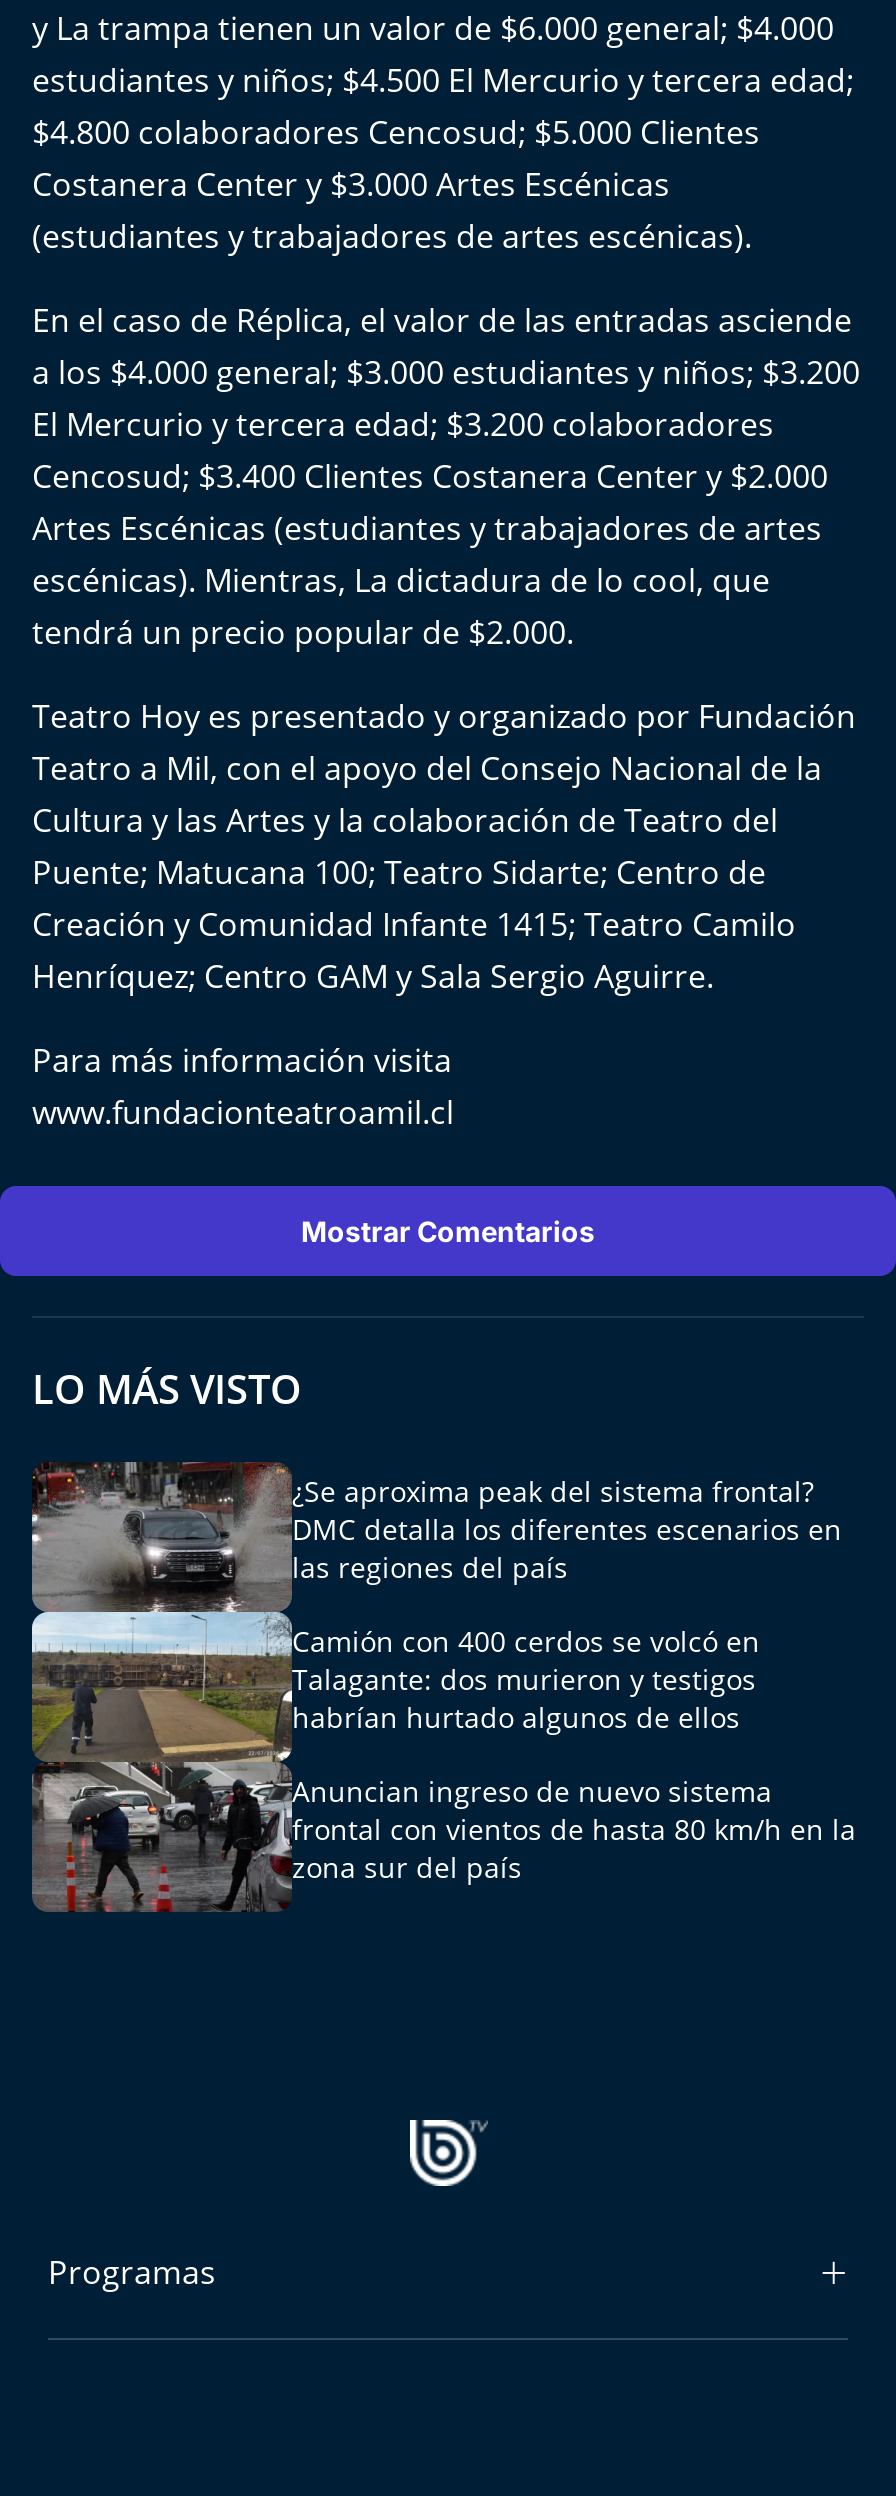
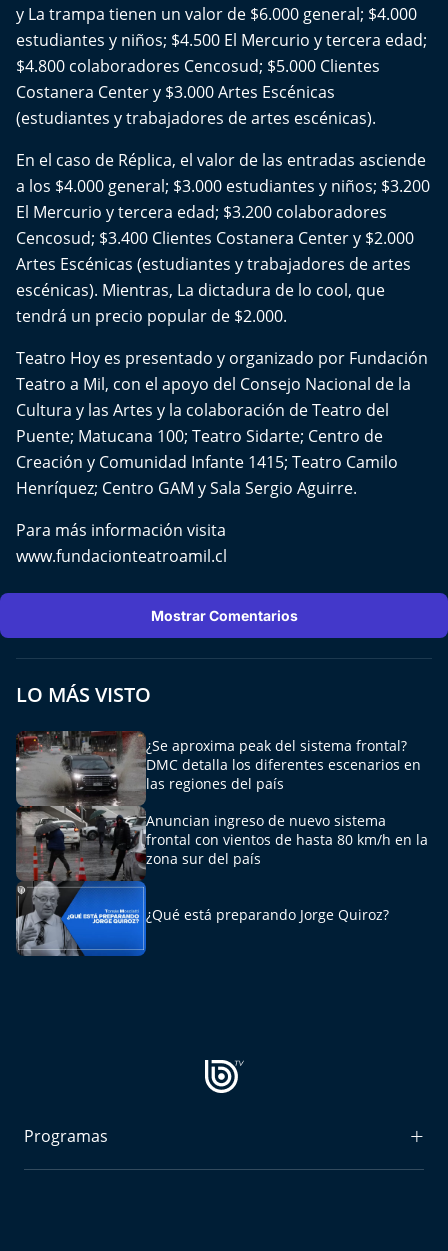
- [image]
- Camión con 400 cerdos se volcó en
- Talagante: dos murieron y testigos
- habrían hurtado algunos de ellos

moved up: Anuncian ingreso de nuevo sistema | frontal con vientos de hasta 80 km/h en la | zona sur del país

+ [image]
+ ¿Qué está preparando Jorge Quiroz?
